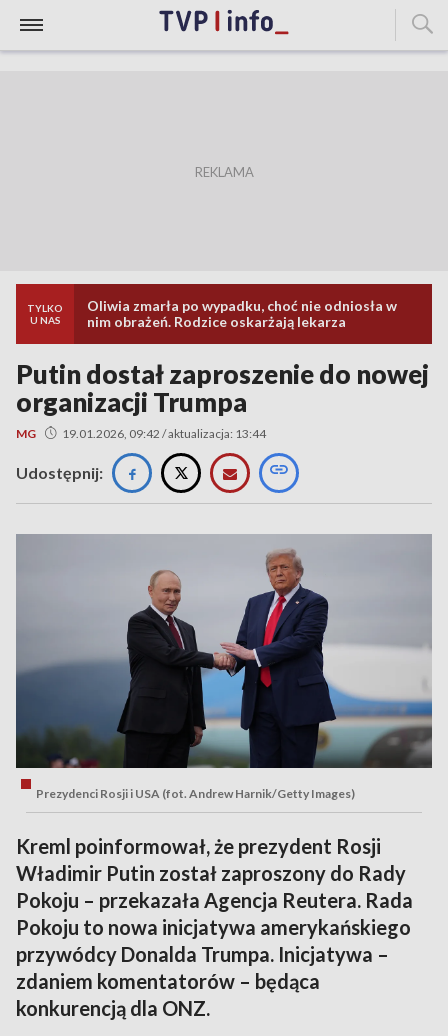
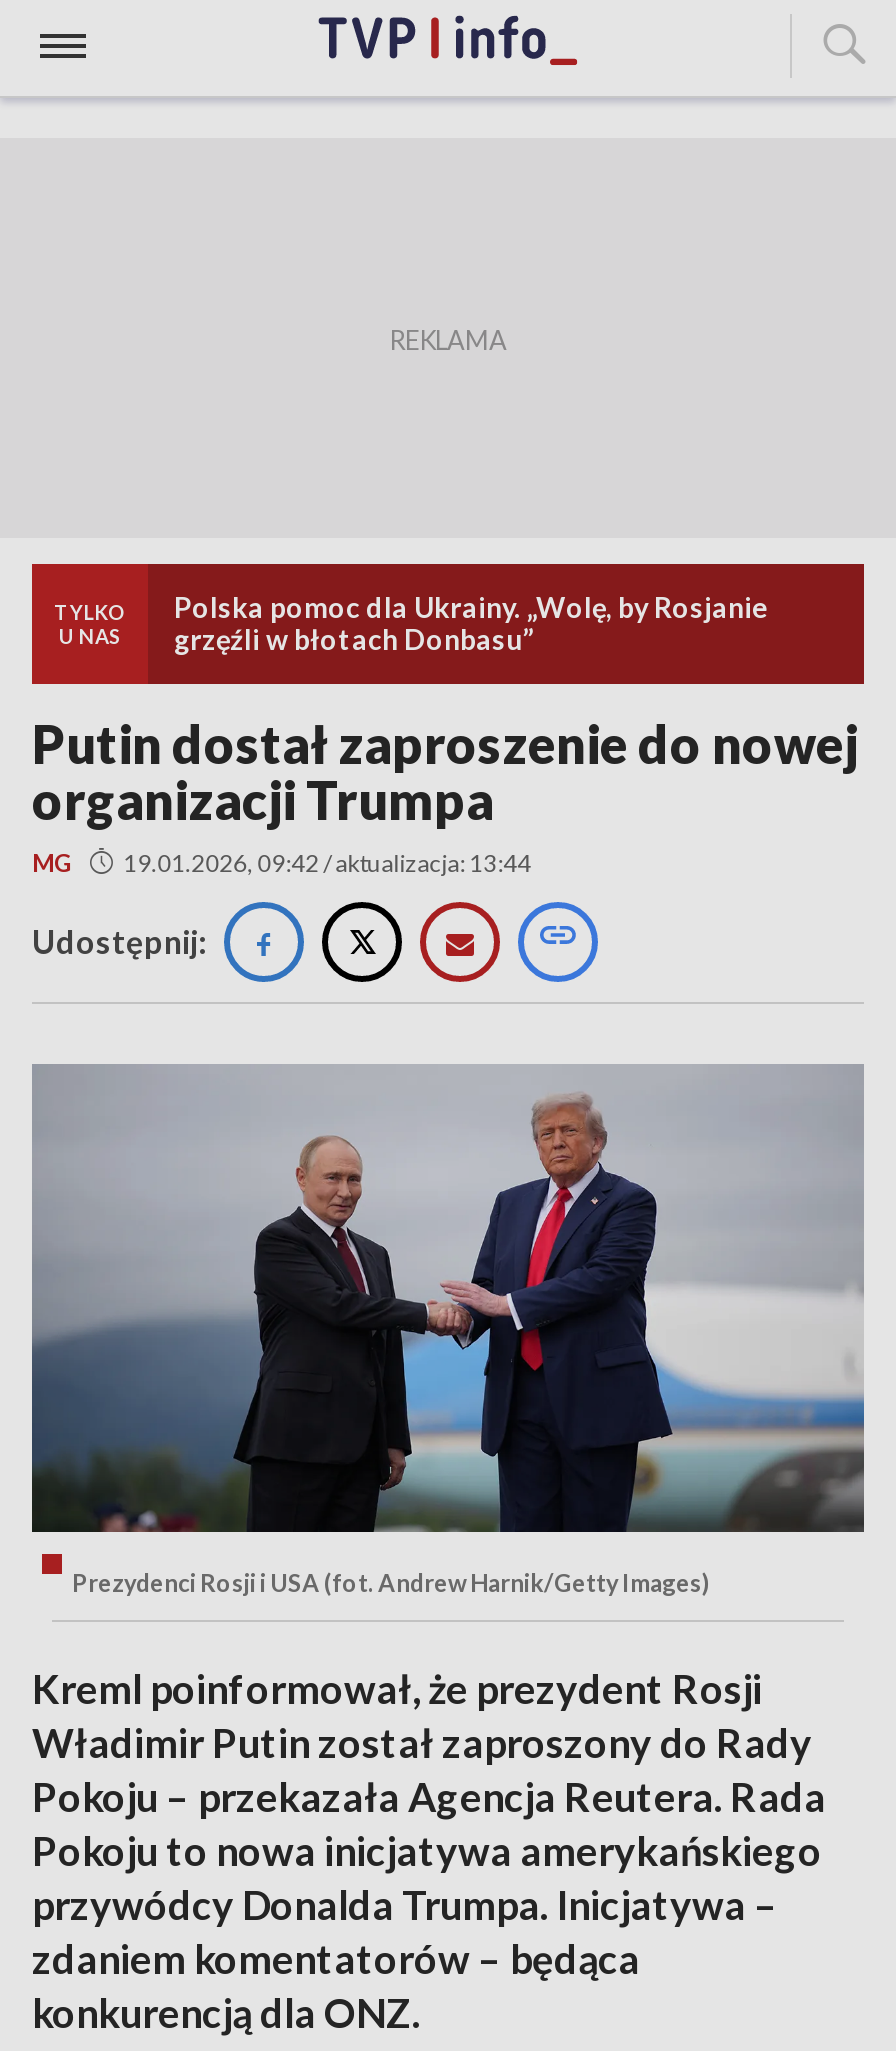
- Oliwia zmarła po wypadku, choć nie odniosła w
- nim obrażeń. Rodzice oskarżają lekarza
+ Polska pomoc dla Ukrainy. „Wolę, by Rosjanie
+ grzęźli w błotach Donbasu”
